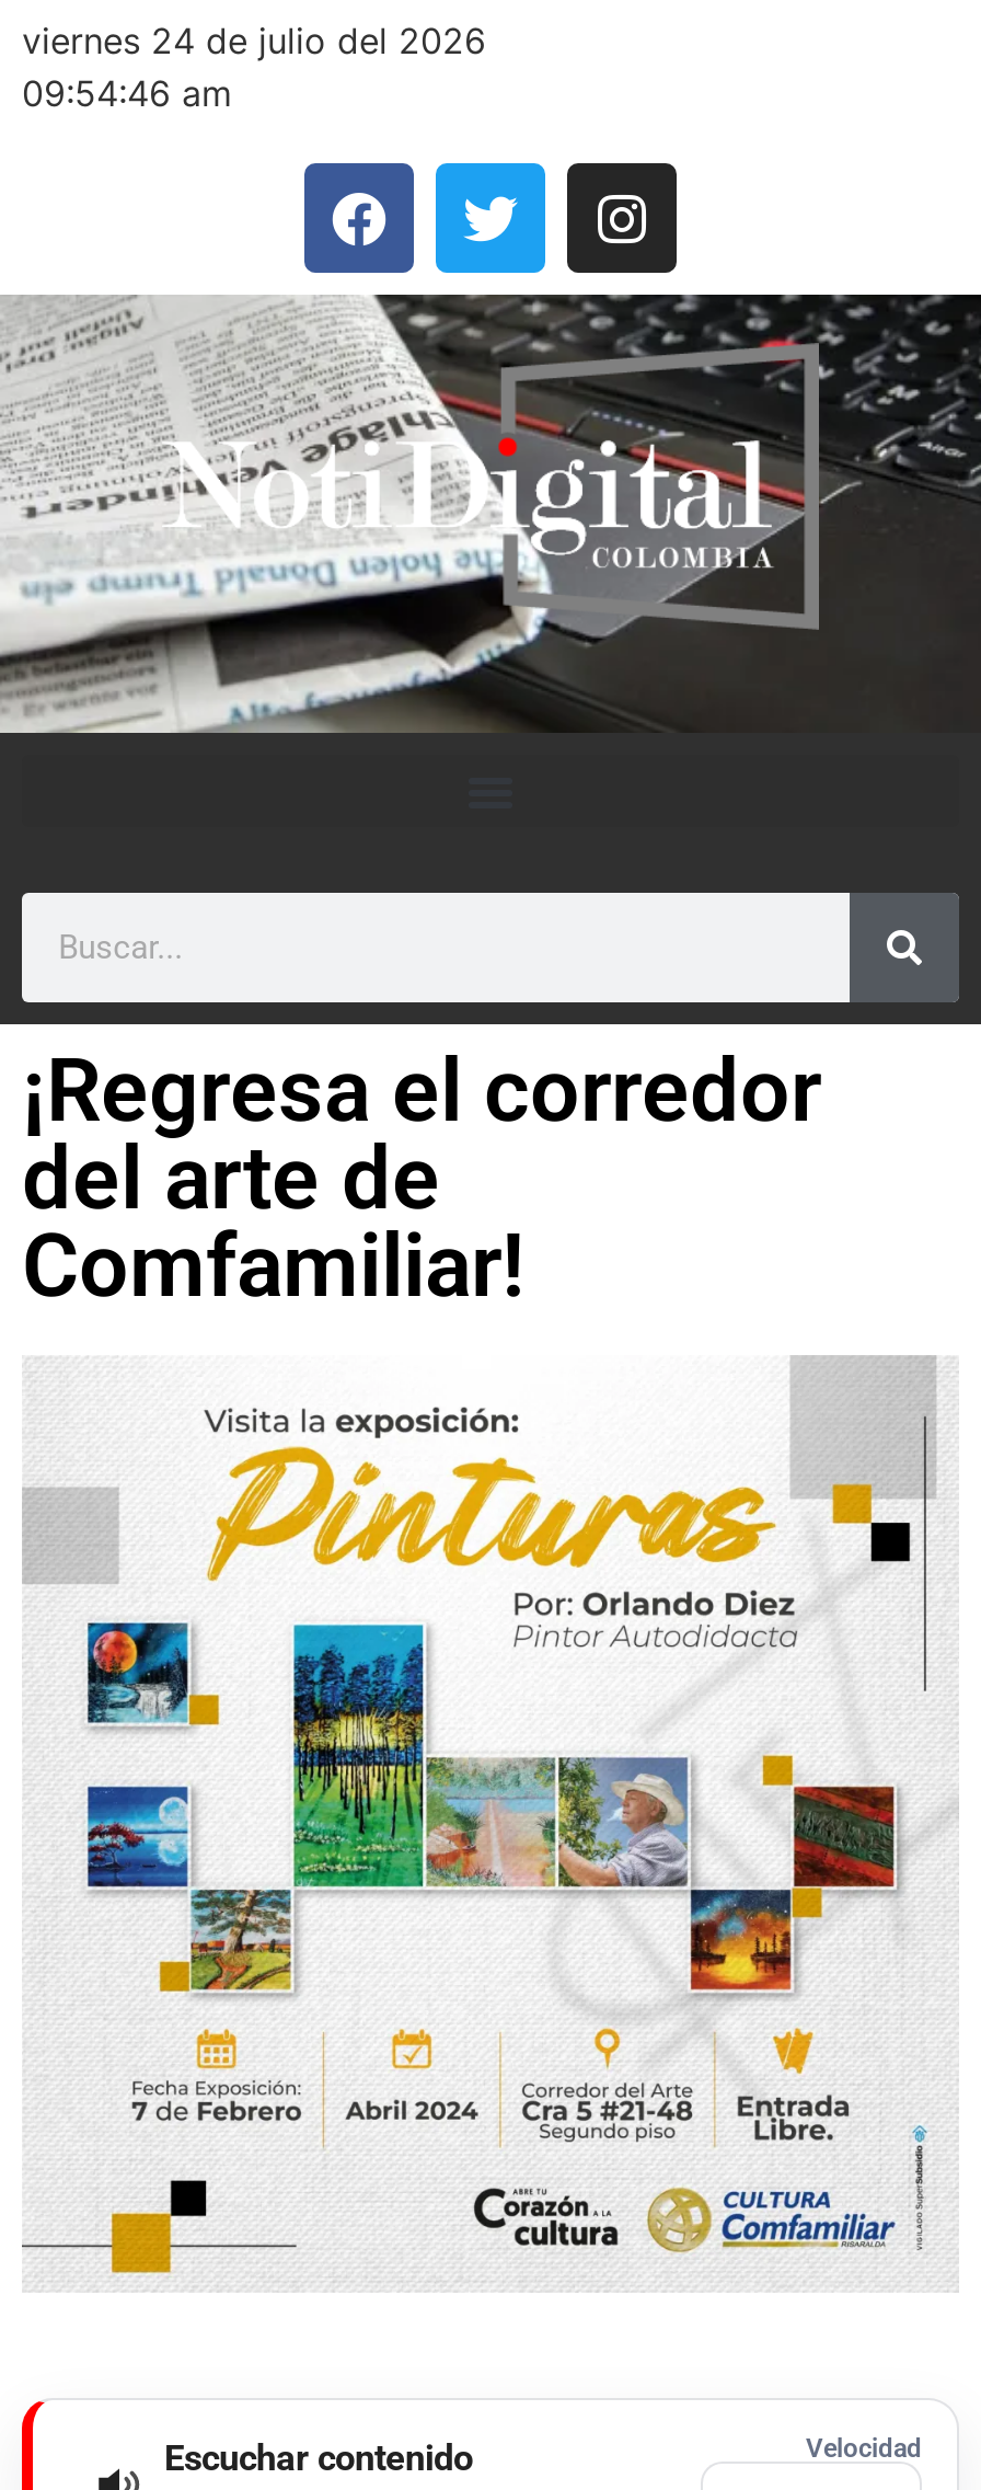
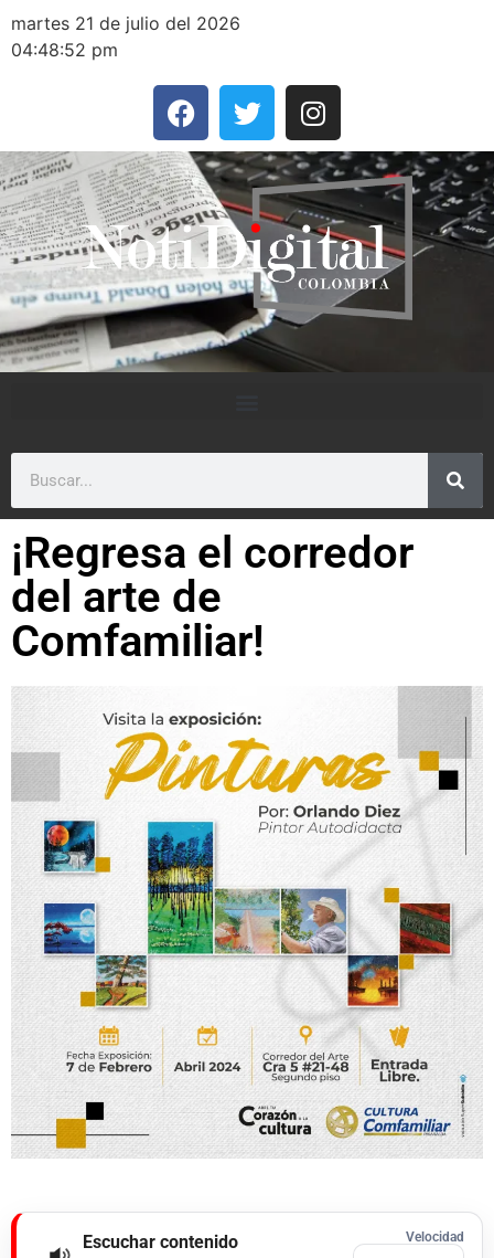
- viernes 24 de julio del 2026
- 09:54:46 am
+ martes 21 de julio del 2026
+ 04:48:52 pm
